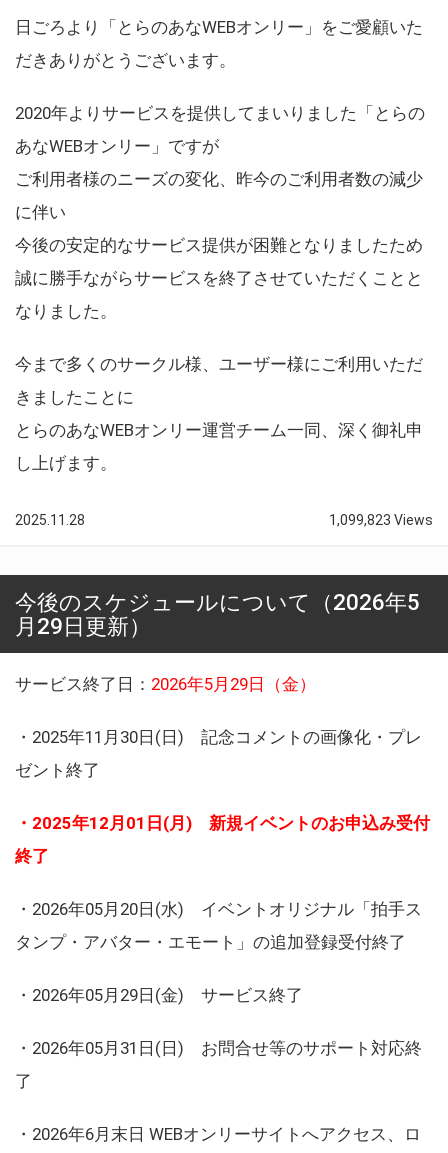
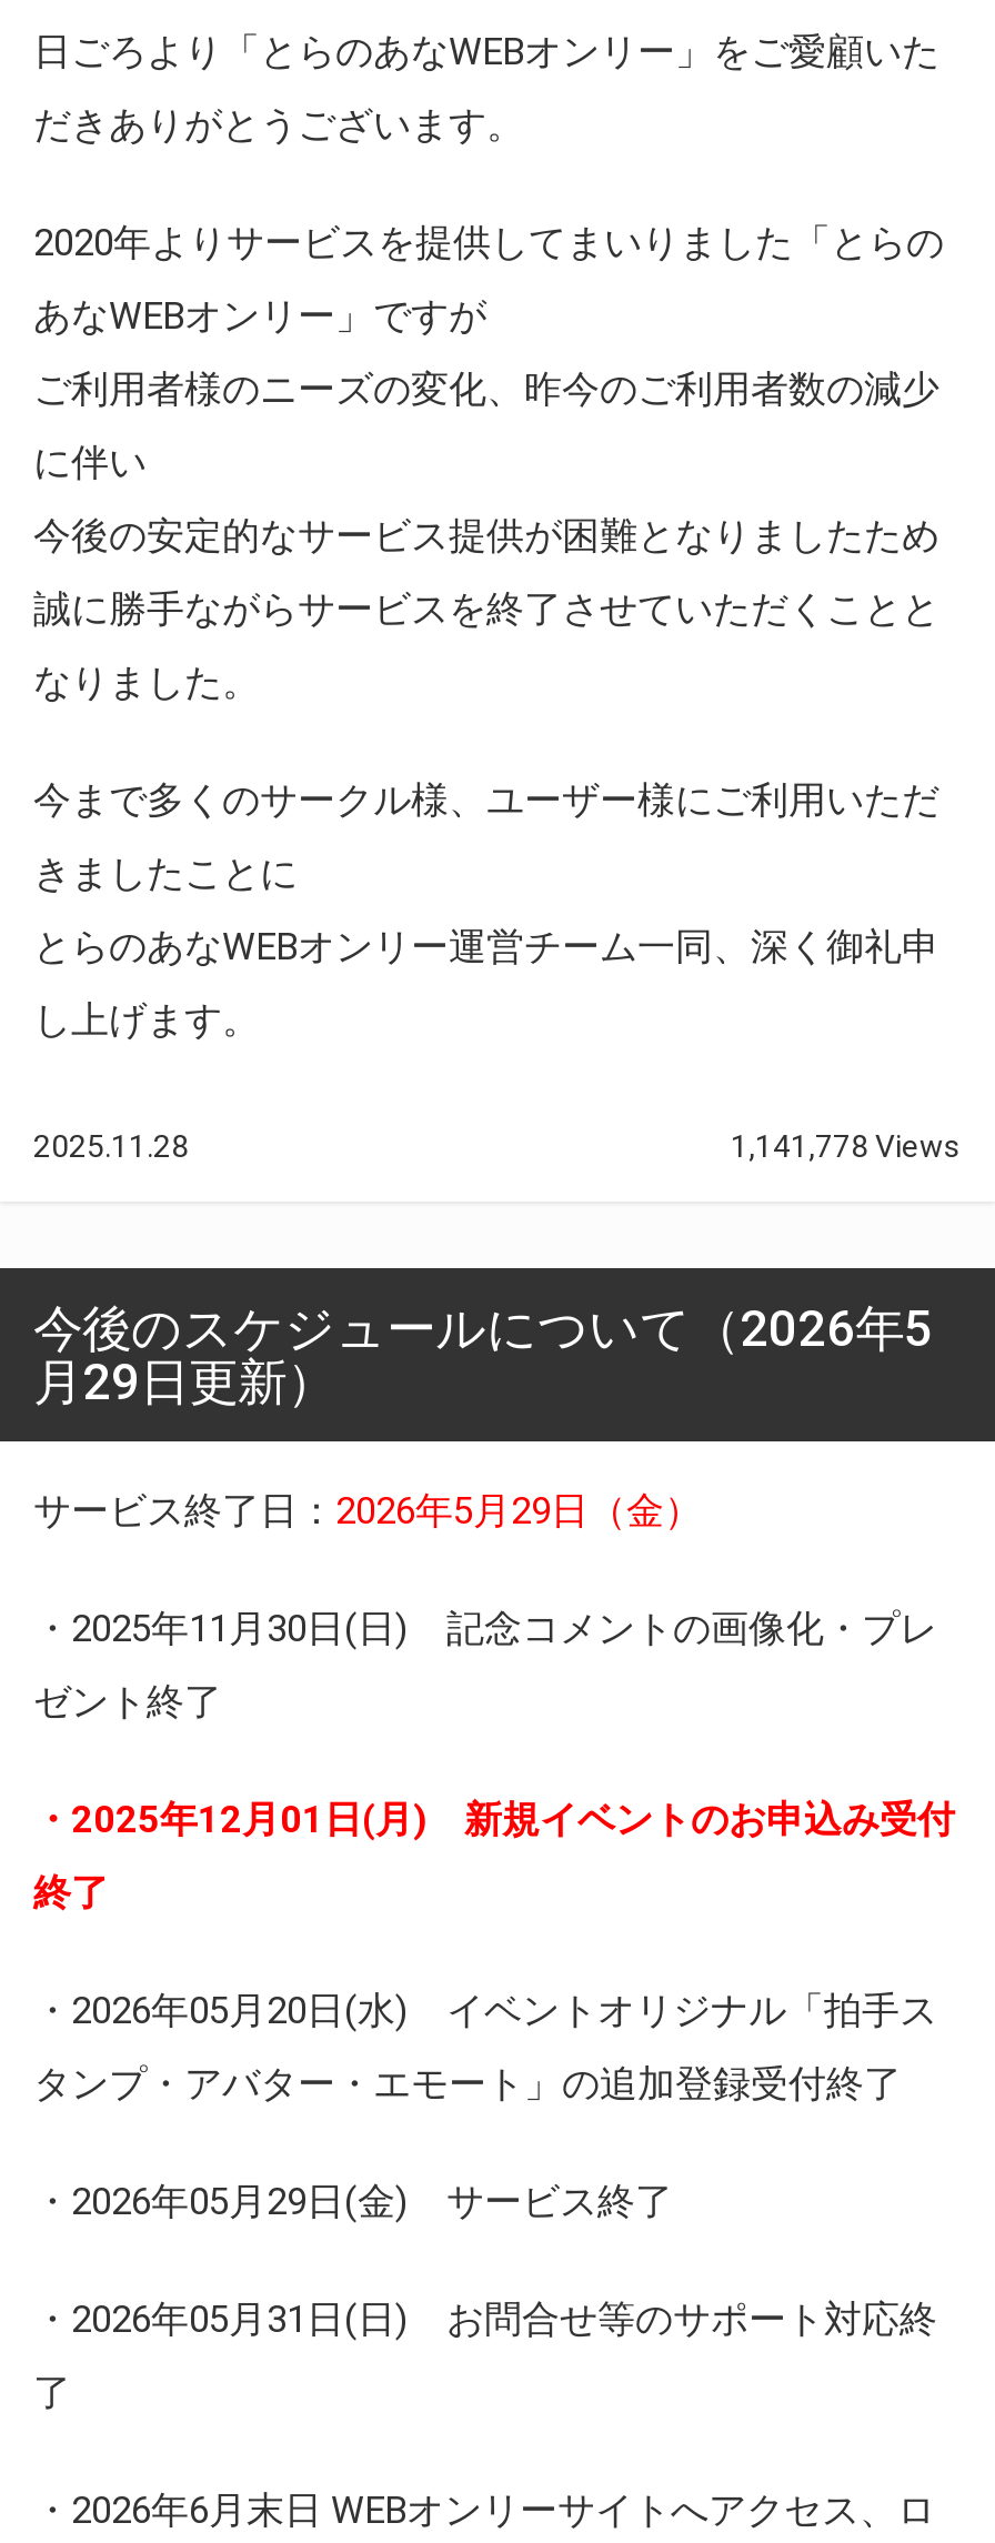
- 1,099,823 Views
+ 1,141,778 Views
